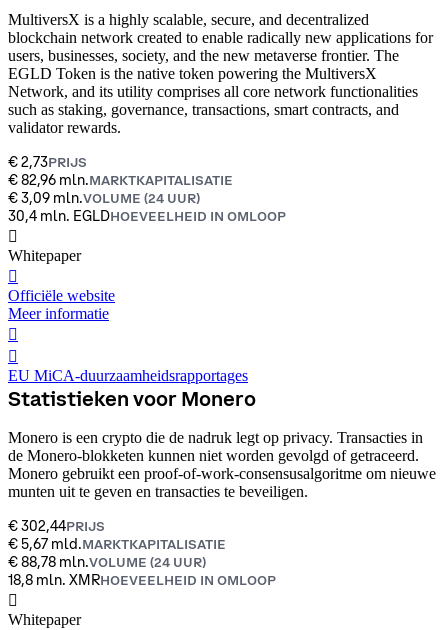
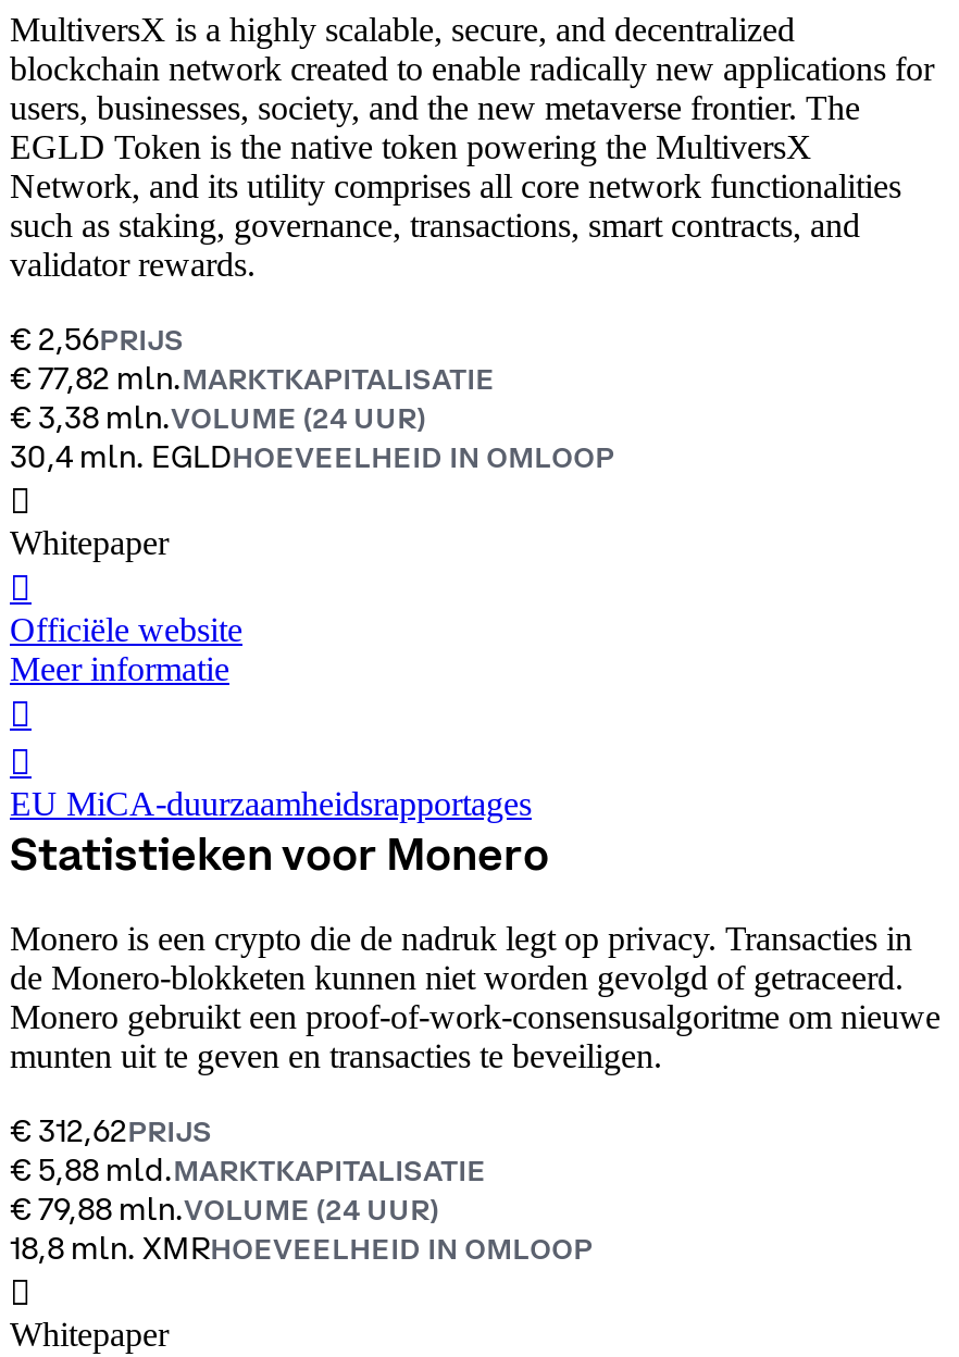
- € 2,73PRIJS
+ € 2,56PRIJS

- € 82,96 mln.MARKTKAPITALISATIE
+ € 77,82 mln.MARKTKAPITALISATIE

- € 3,09 mln.VOLUME (24 UUR)
+ € 3,38 mln.VOLUME (24 UUR)

- € 302,44PRIJS
+ € 312,62PRIJS

- € 5,67 mld.MARKTKAPITALISATIE
+ € 5,88 mld.MARKTKAPITALISATIE

- € 88,78 mln.VOLUME (24 UUR)
+ € 79,88 mln.VOLUME (24 UUR)
